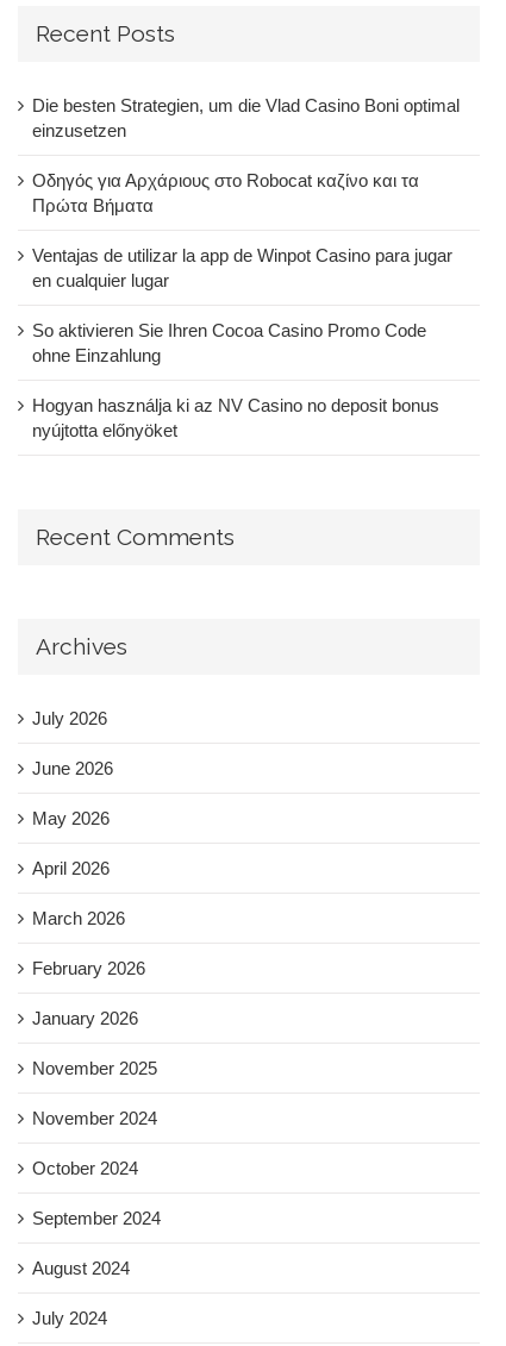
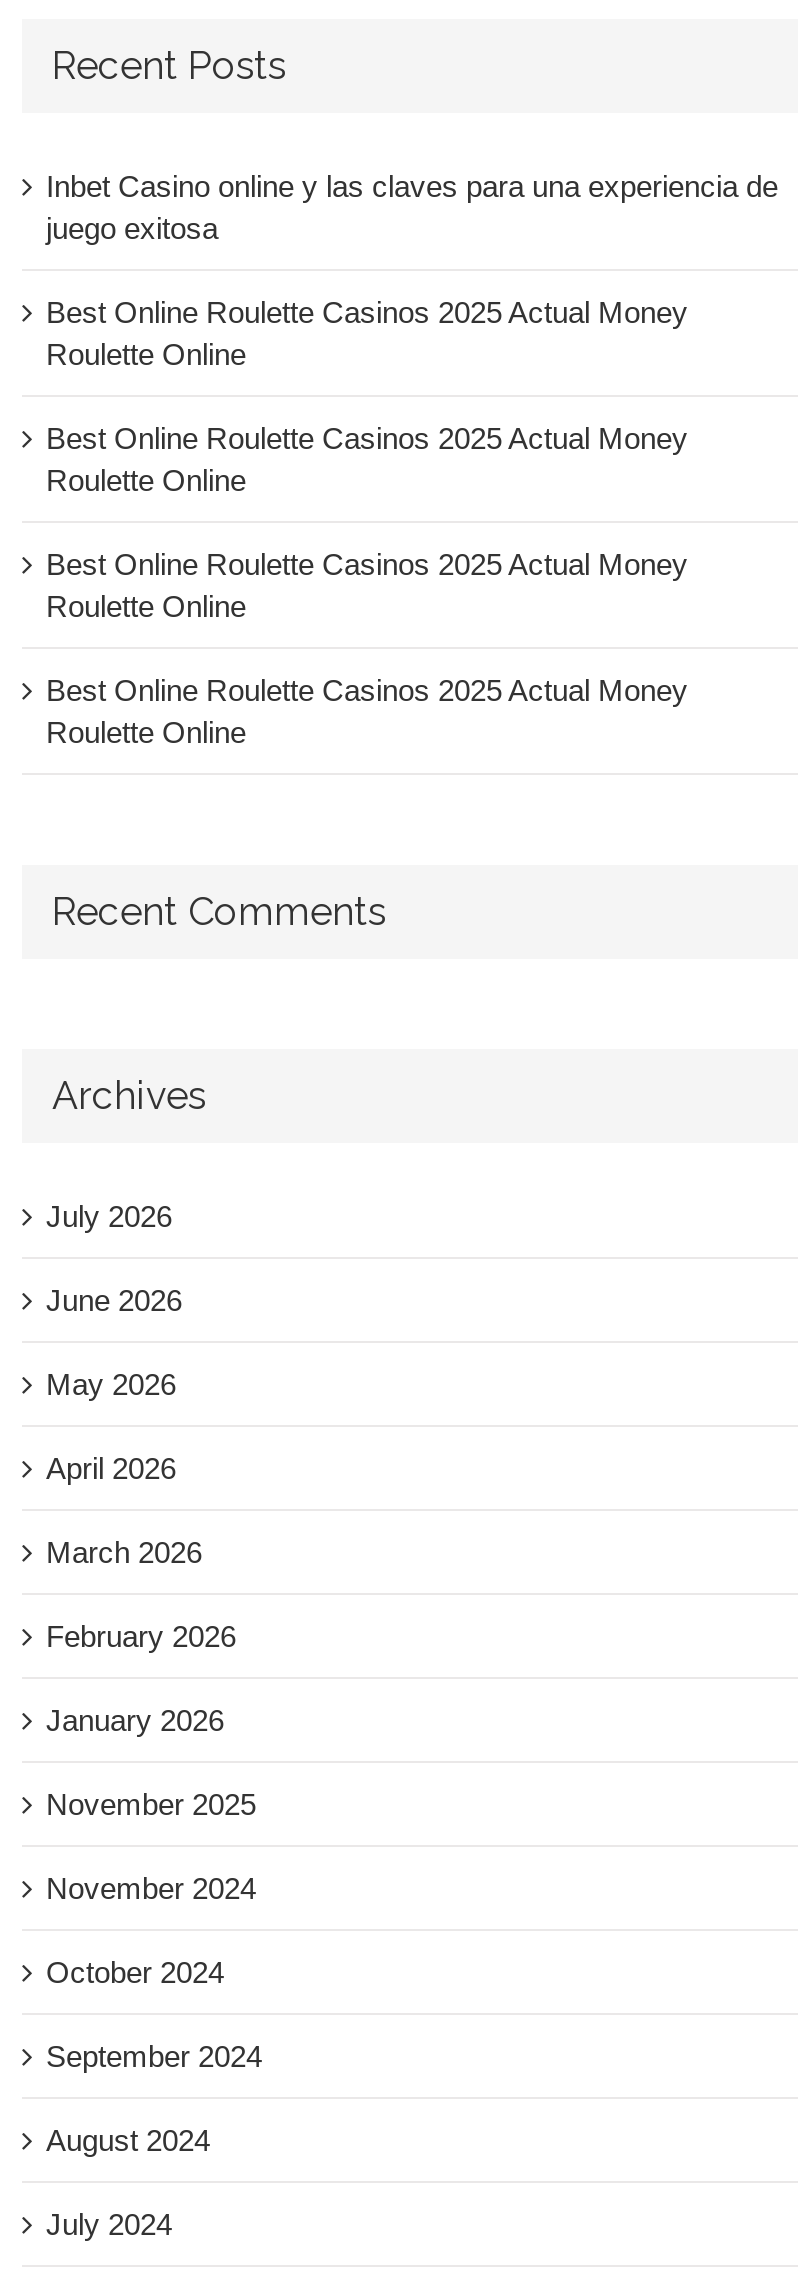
- Die besten Strategien, um die Vlad Casino Boni optimal
- einzusetzen
+ Inbet Casino online y las claves para una experiencia de
+ juego exitosa

- Οδηγός για Αρχάριους στο Robocat καζίνο και τα
- Πρώτα Βήματα
+ Best Online Roulette Casinos 2025 Actual Money
+ Roulette Online

- Ventajas de utilizar la app de Winpot Casino para jugar
- en cualquier lugar
+ Best Online Roulette Casinos 2025 Actual Money
+ Roulette Online

- So aktivieren Sie Ihren Cocoa Casino Promo Code
- ohne Einzahlung
+ Best Online Roulette Casinos 2025 Actual Money
+ Roulette Online

- Hogyan használja ki az NV Casino no deposit bonus
- nyújtotta előnyöket
+ Best Online Roulette Casinos 2025 Actual Money
+ Roulette Online
